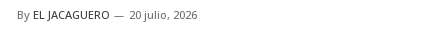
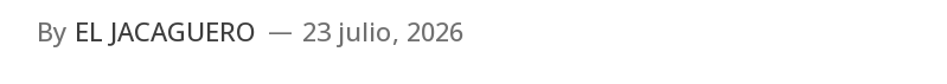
- By EL JACAGUERO 20 julio, 2026
+ By EL JACAGUERO 23 julio, 2026
